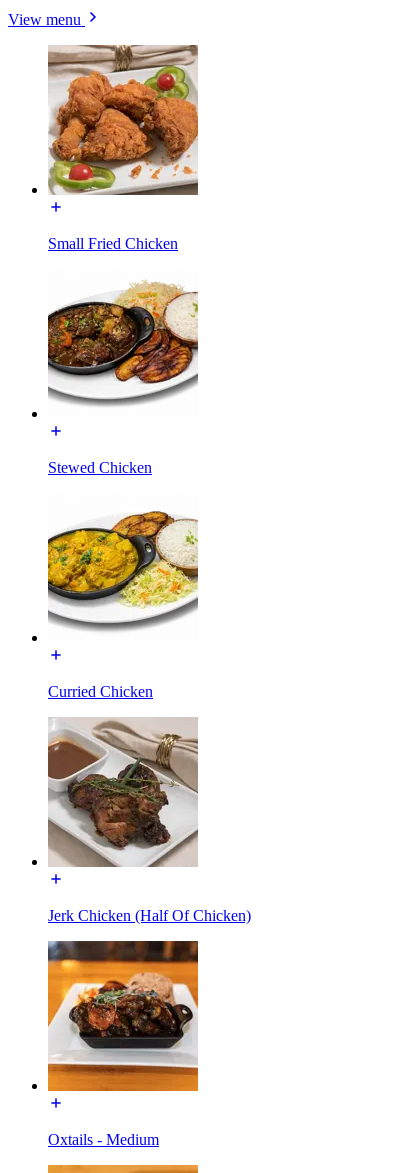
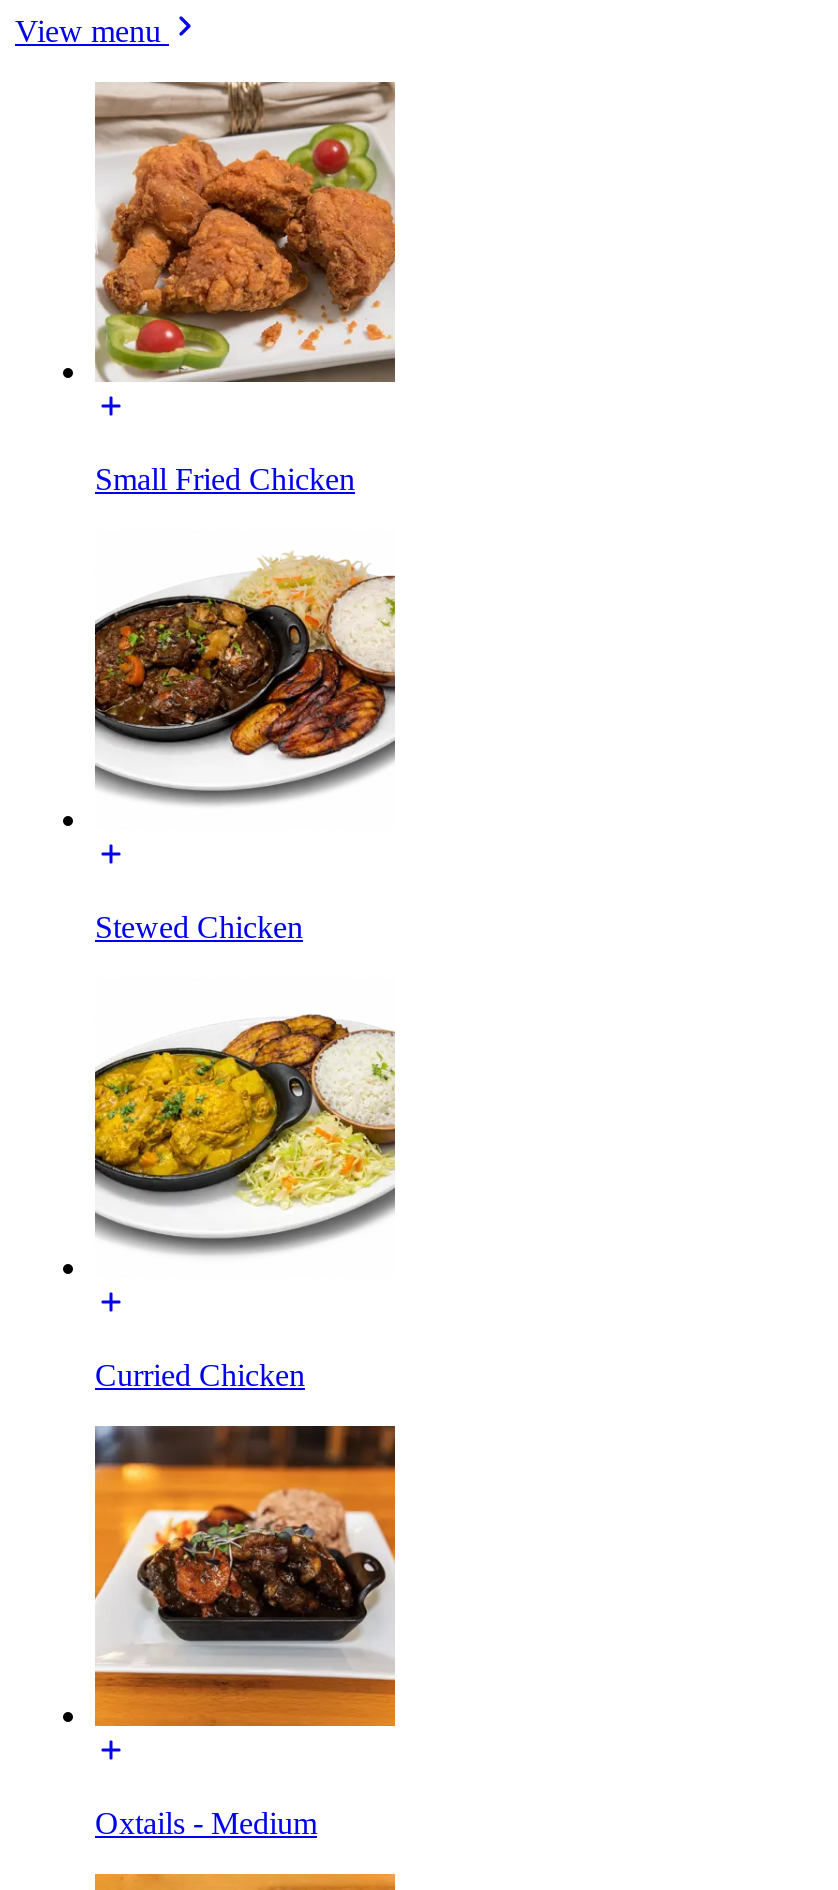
- [image]
- Jerk Chicken (Half Of Chicken)
